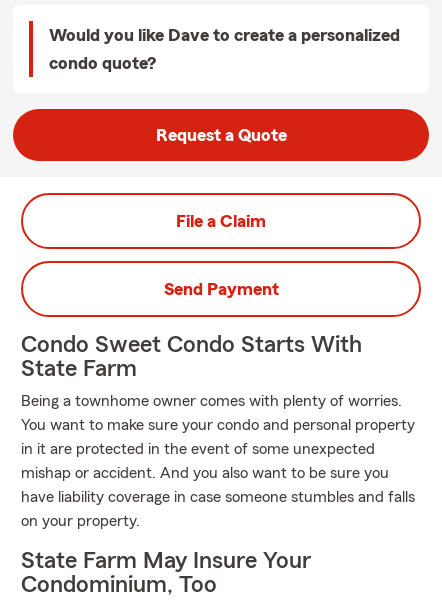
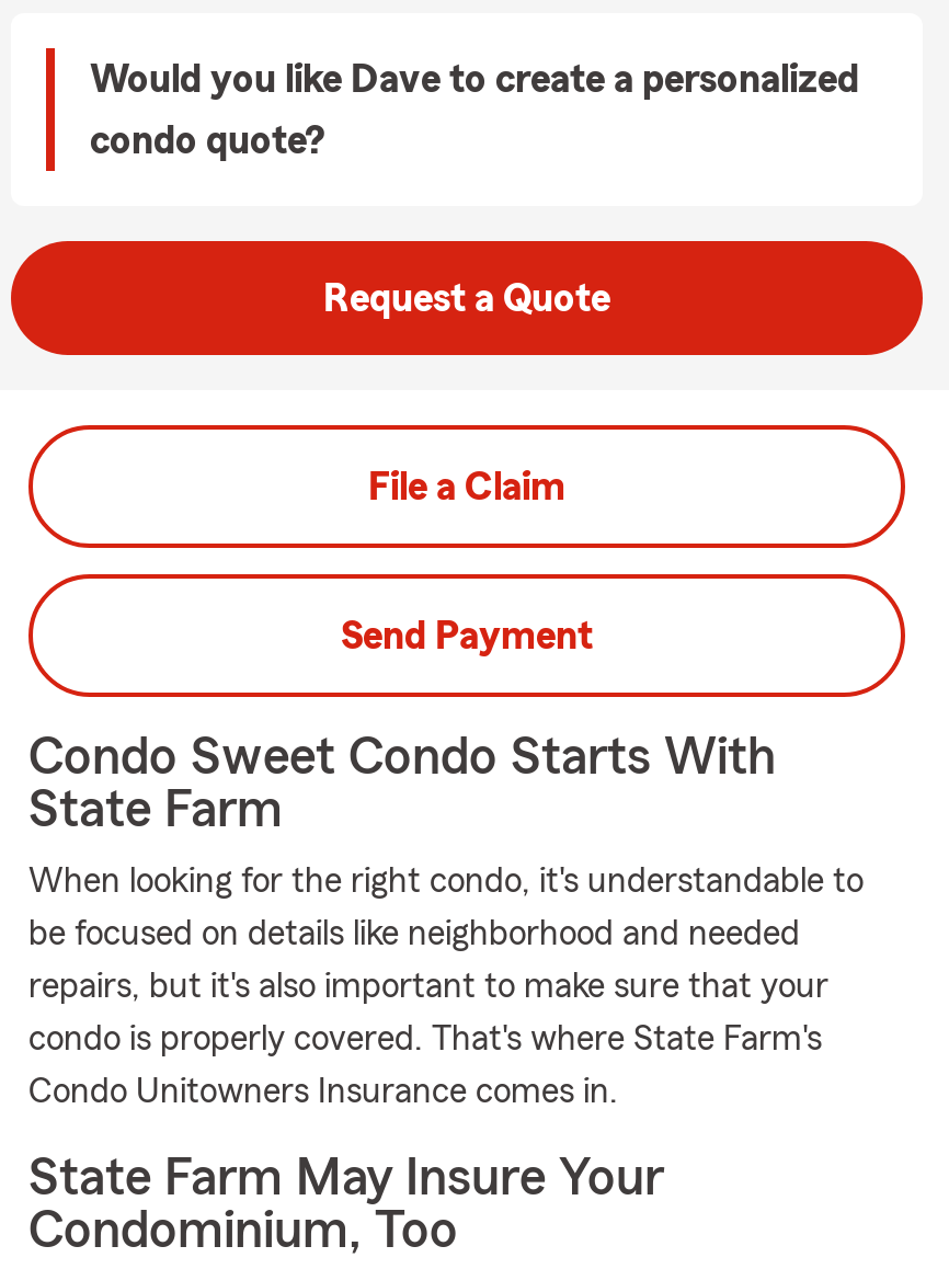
- Being a townhome owner comes with plenty of worries.
- You want to make sure your condo and personal property
- in it are protected in the event of some unexpected
- mishap or accident. And you also want to be sure you
- have liability coverage in case someone stumbles and falls
- on your property.
+ When looking for the right condo, it's understandable to
+ be focused on details like neighborhood and needed
+ repairs, but it's also important to make sure that your
+ condo is properly covered. That's where State Farm's
+ Condo Unitowners Insurance comes in.
